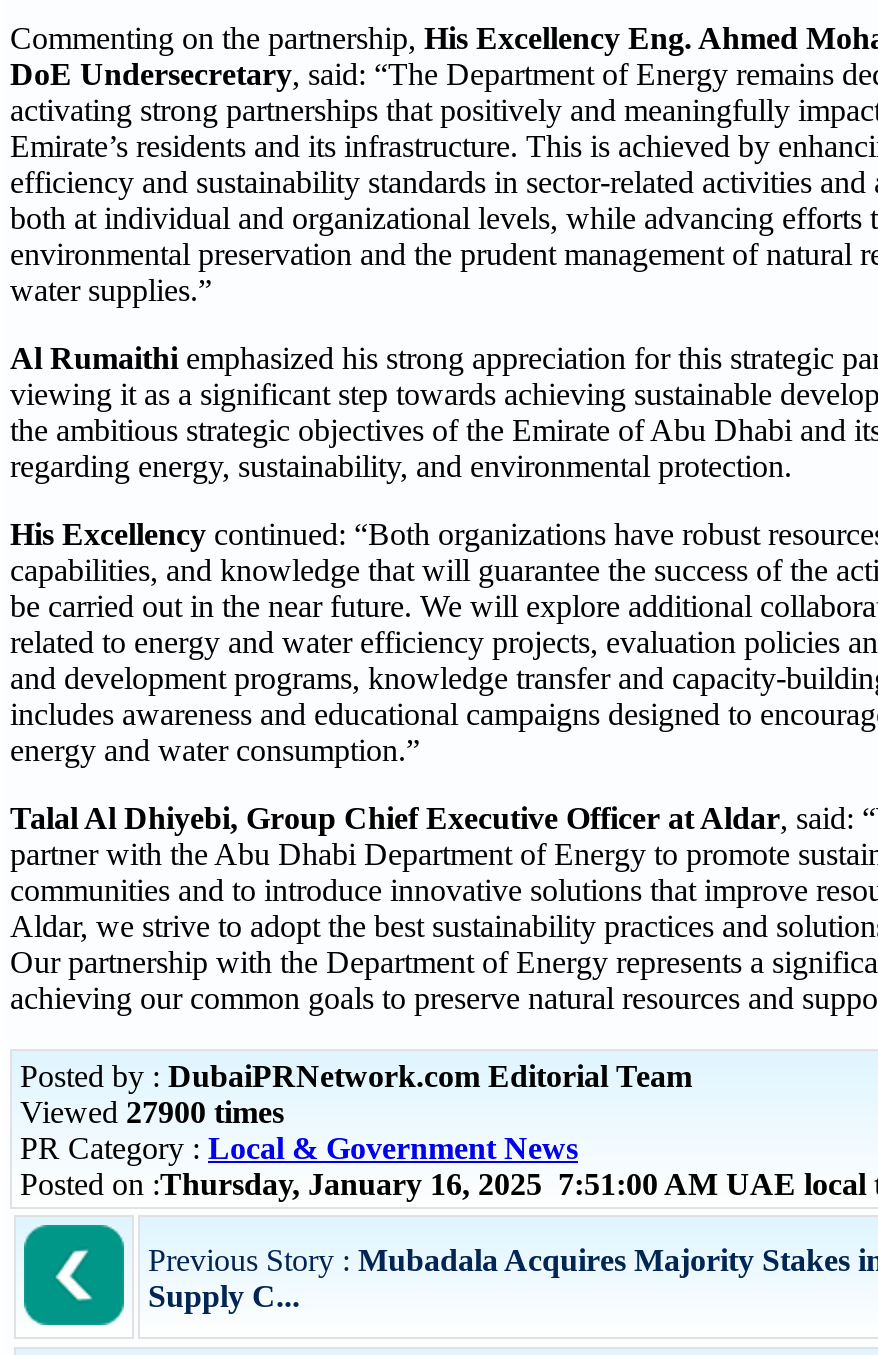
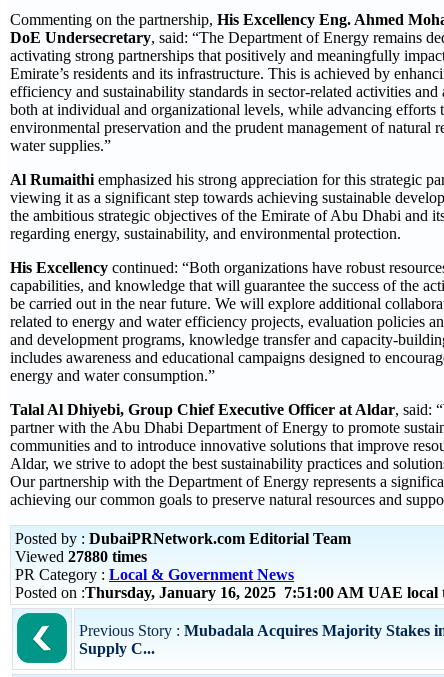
- Viewed 27900 times
+ Viewed 27880 times
